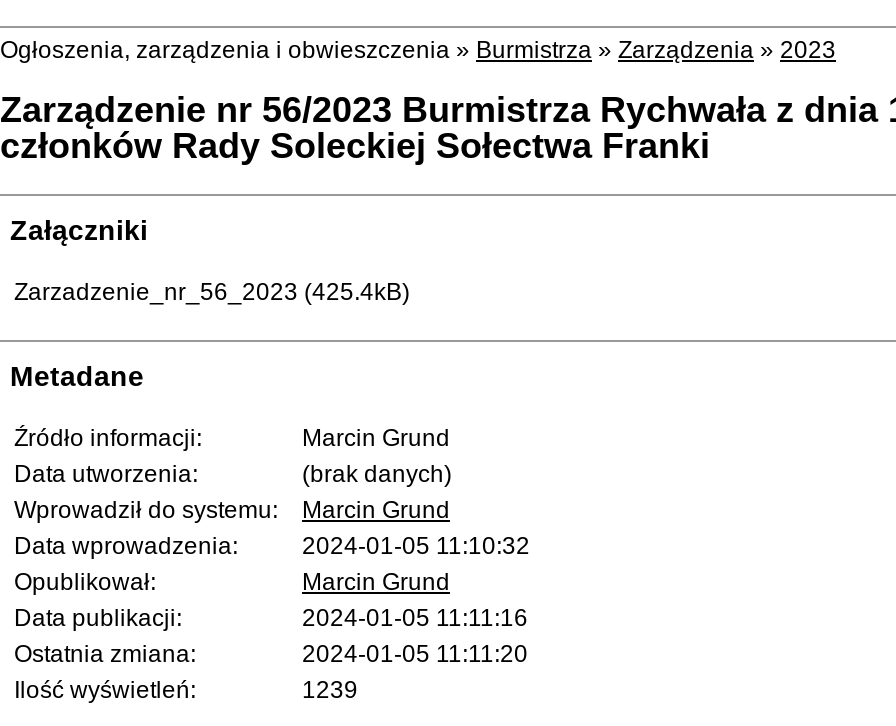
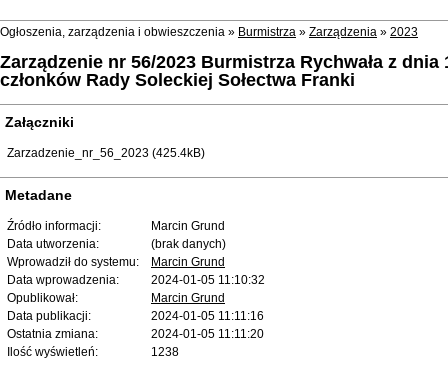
- 1239
+ 1238
